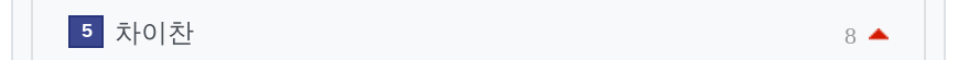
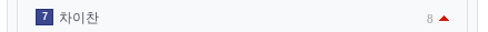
- 5 차이찬
+ 7 차이찬
